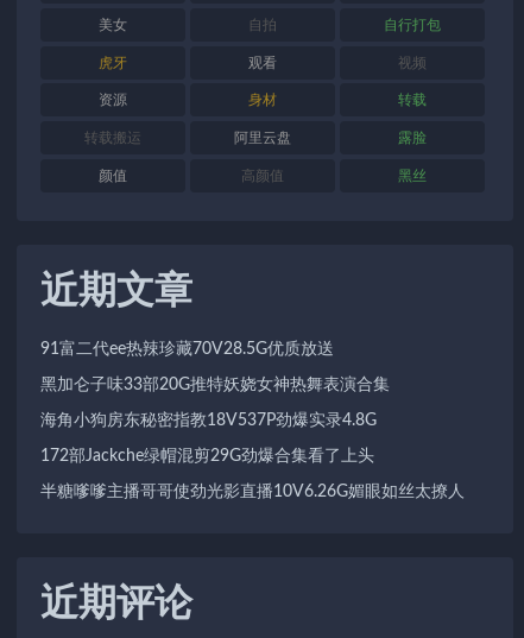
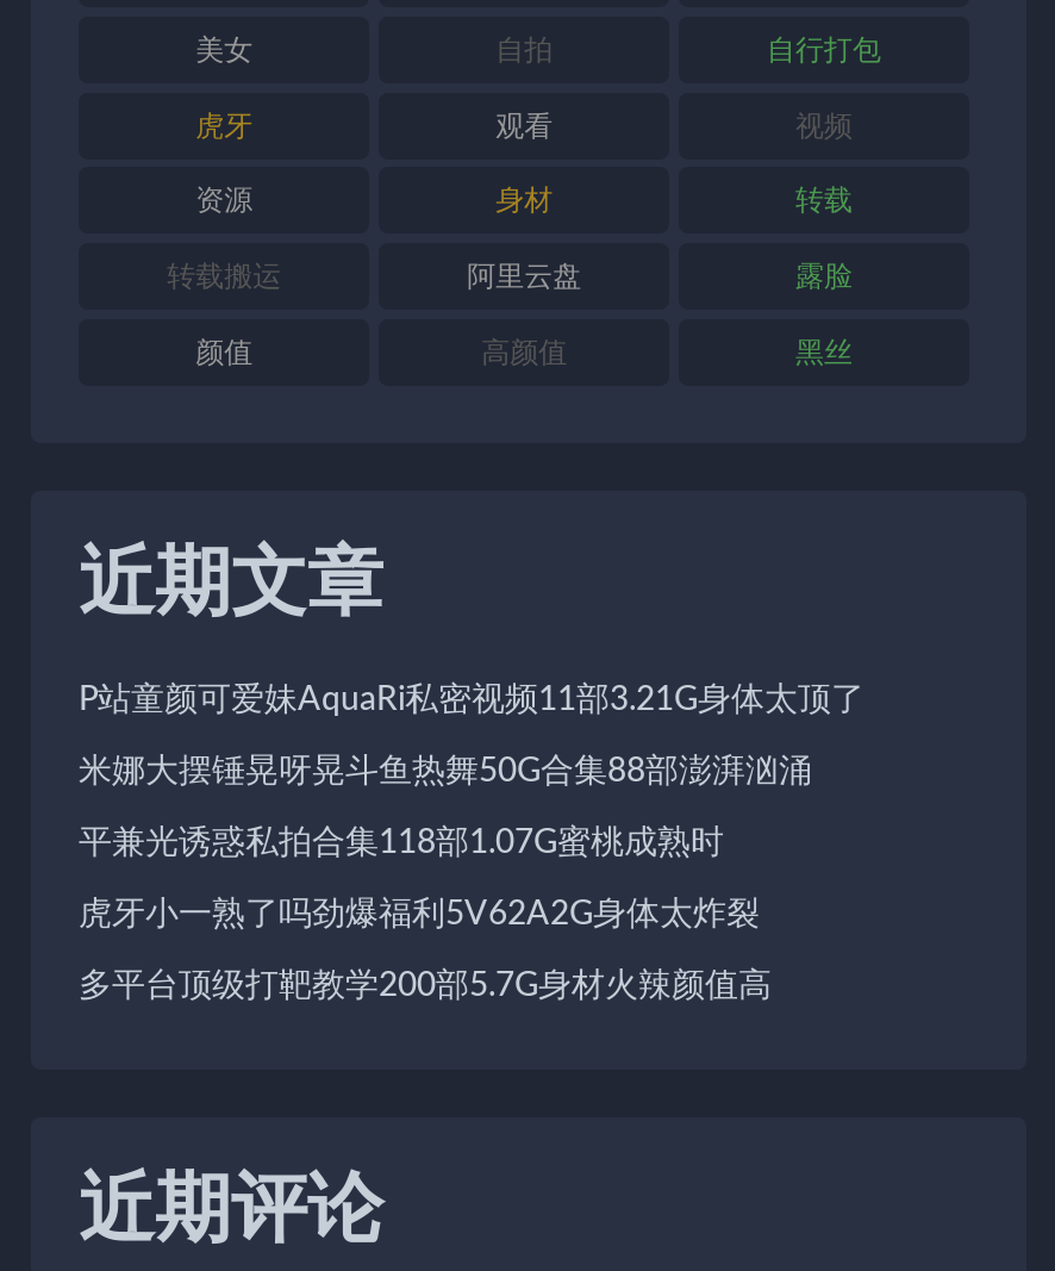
- 91富二代ee热辣珍藏70V28.5G优质放送
+ P站童颜可爱妹AquaRi私密视频11部3.21G身体太顶了

- 黑加仑子味33部20G推特妖娆女神热舞表演合集
+ 米娜大摆锤晃呀晃斗鱼热舞50G合集88部澎湃汹涌

- 海角小狗房东秘密指教18V537P劲爆实录4.8G
+ 平兼光诱惑私拍合集118部1.07G蜜桃成熟时

- 172部Jackche绿帽混剪29G劲爆合集看了上头
+ 虎牙小一熟了吗劲爆福利5V62A2G身体太炸裂

- 半糖嗲嗲主播哥哥使劲光影直播10V6.26G媚眼如丝太撩人
+ 多平台顶级打靶教学200部5.7G身材火辣颜值高
